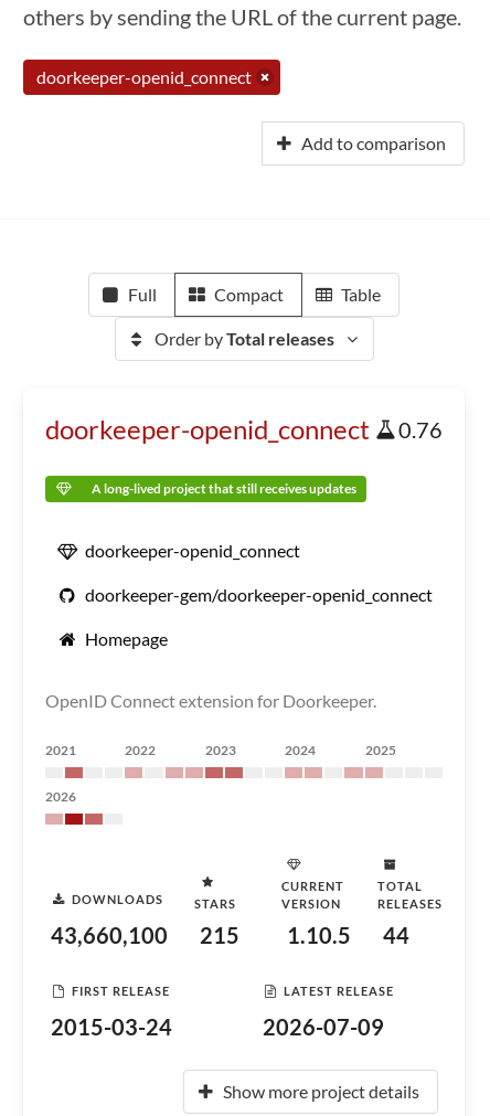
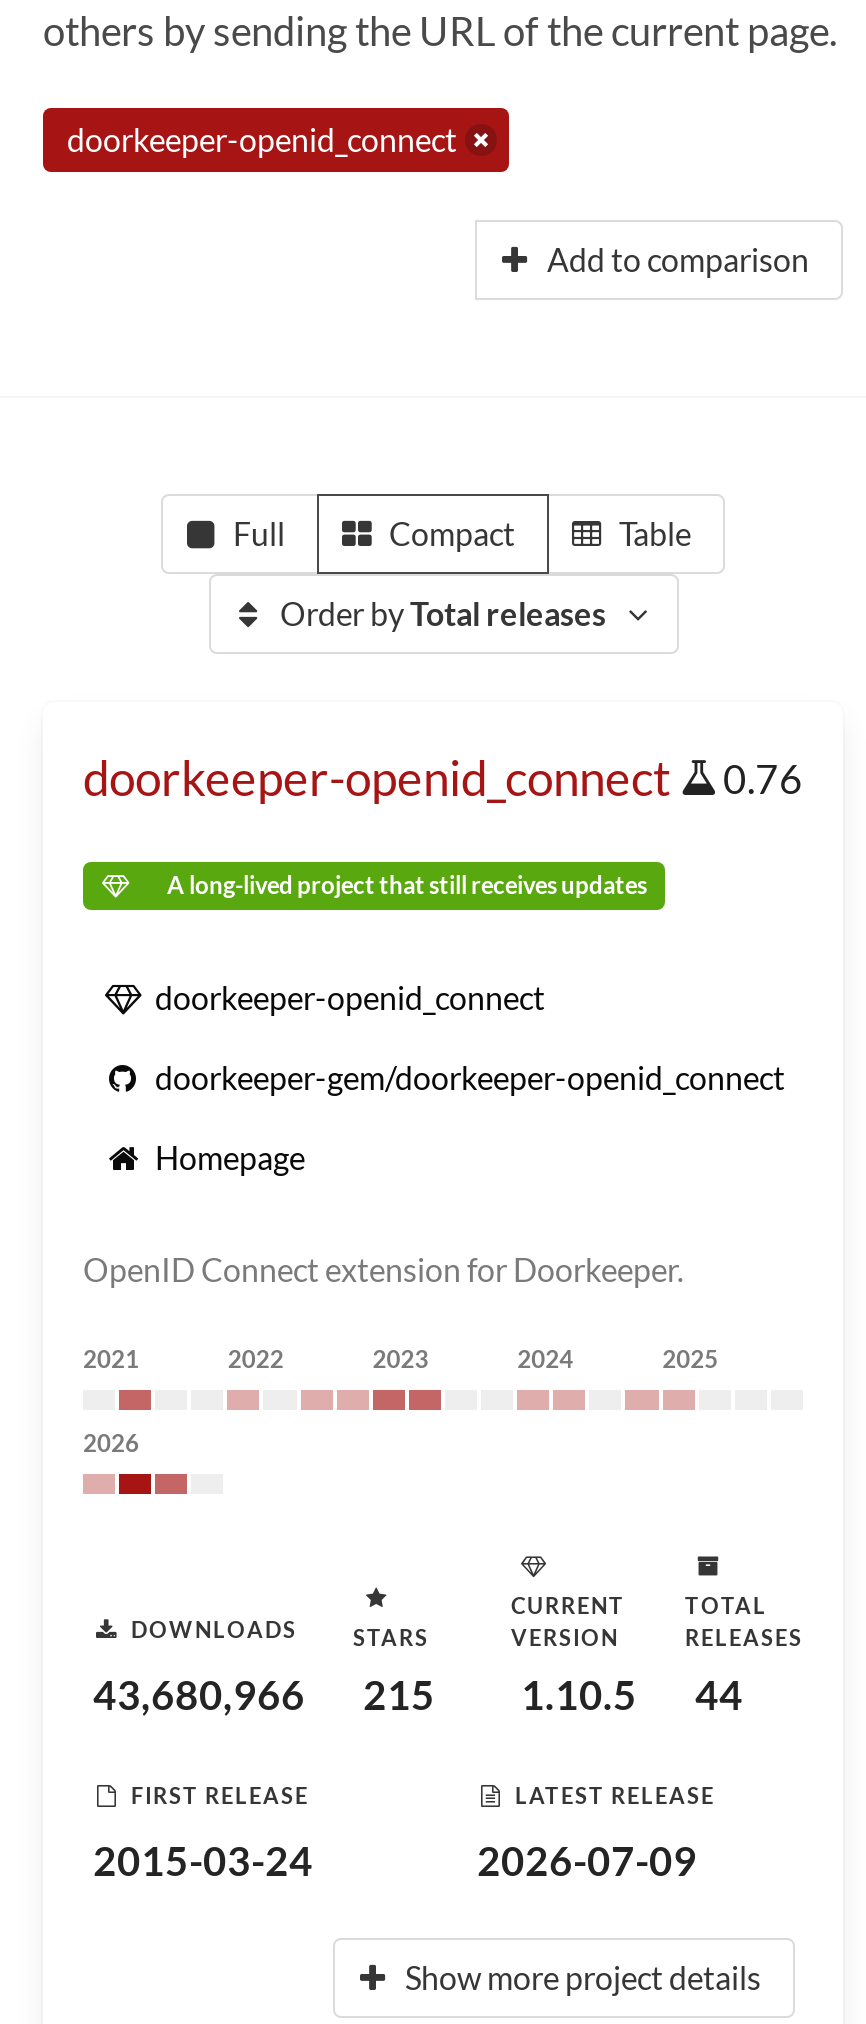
- 43,660,100 215 1.10.5 44
+ 43,680,966 215 1.10.5 44
